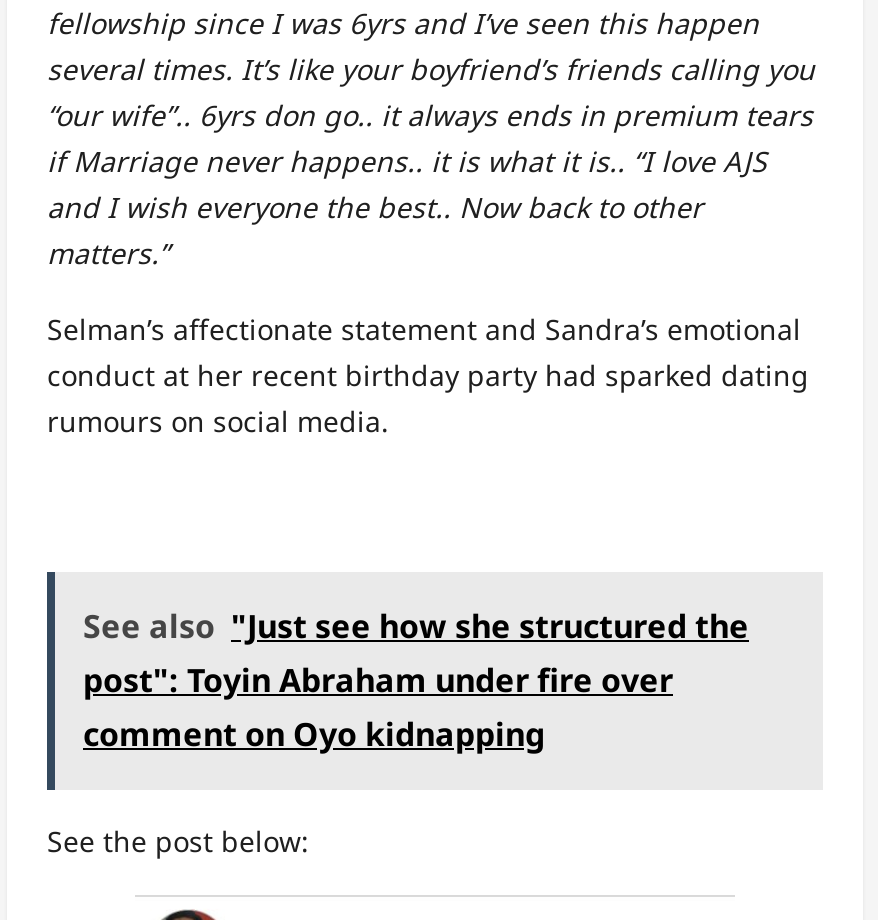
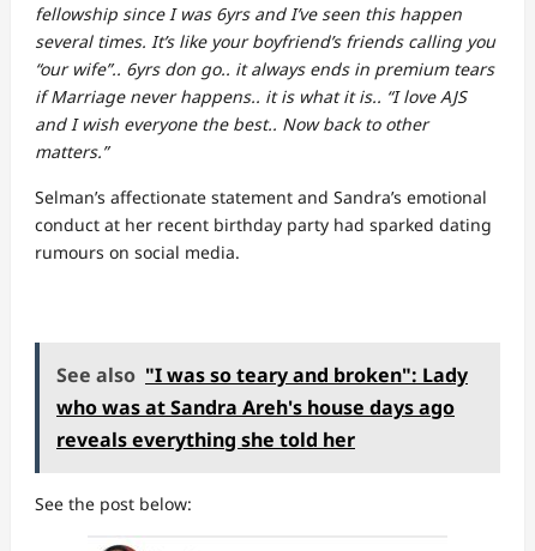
- See also "Just see how she structured the
- post": Toyin Abraham under fire over
- comment on Oyo kidnapping
+ See also "I was so teary and broken": Lady
+ who was at Sandra Areh's house days ago
+ reveals everything she told her
